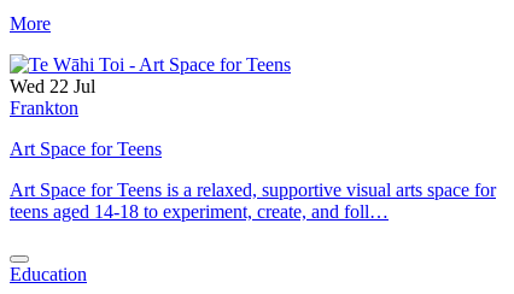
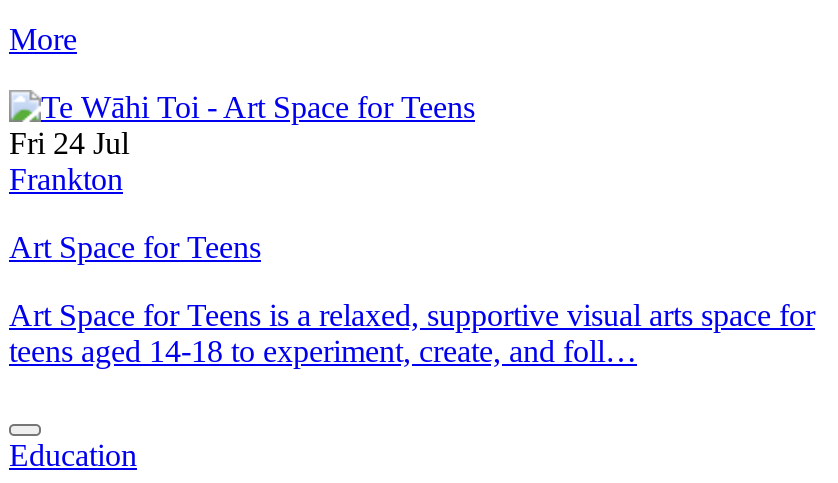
- Wed 22 Jul
+ Fri 24 Jul
